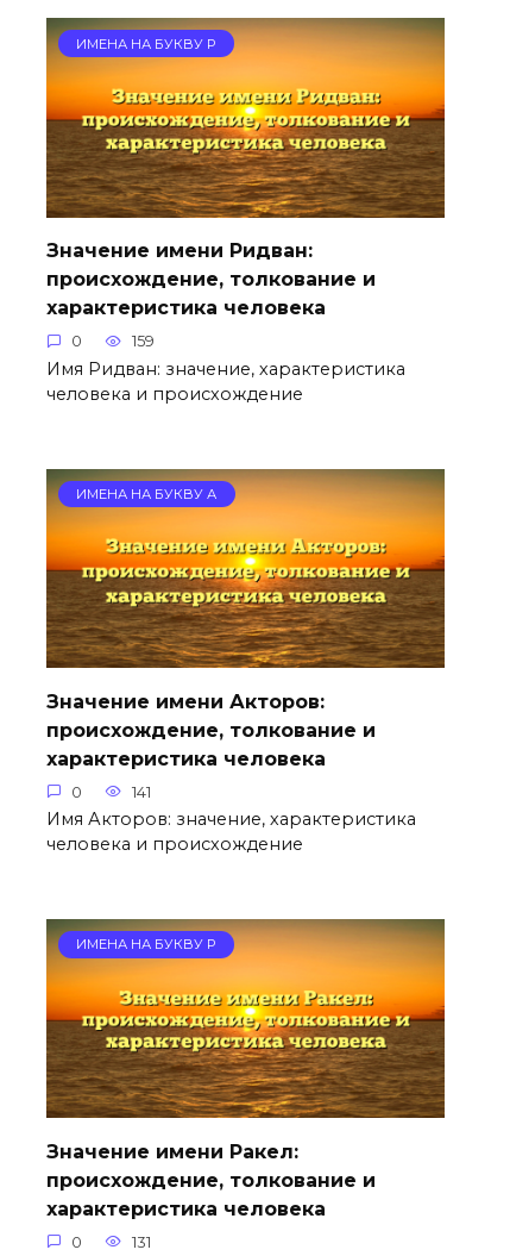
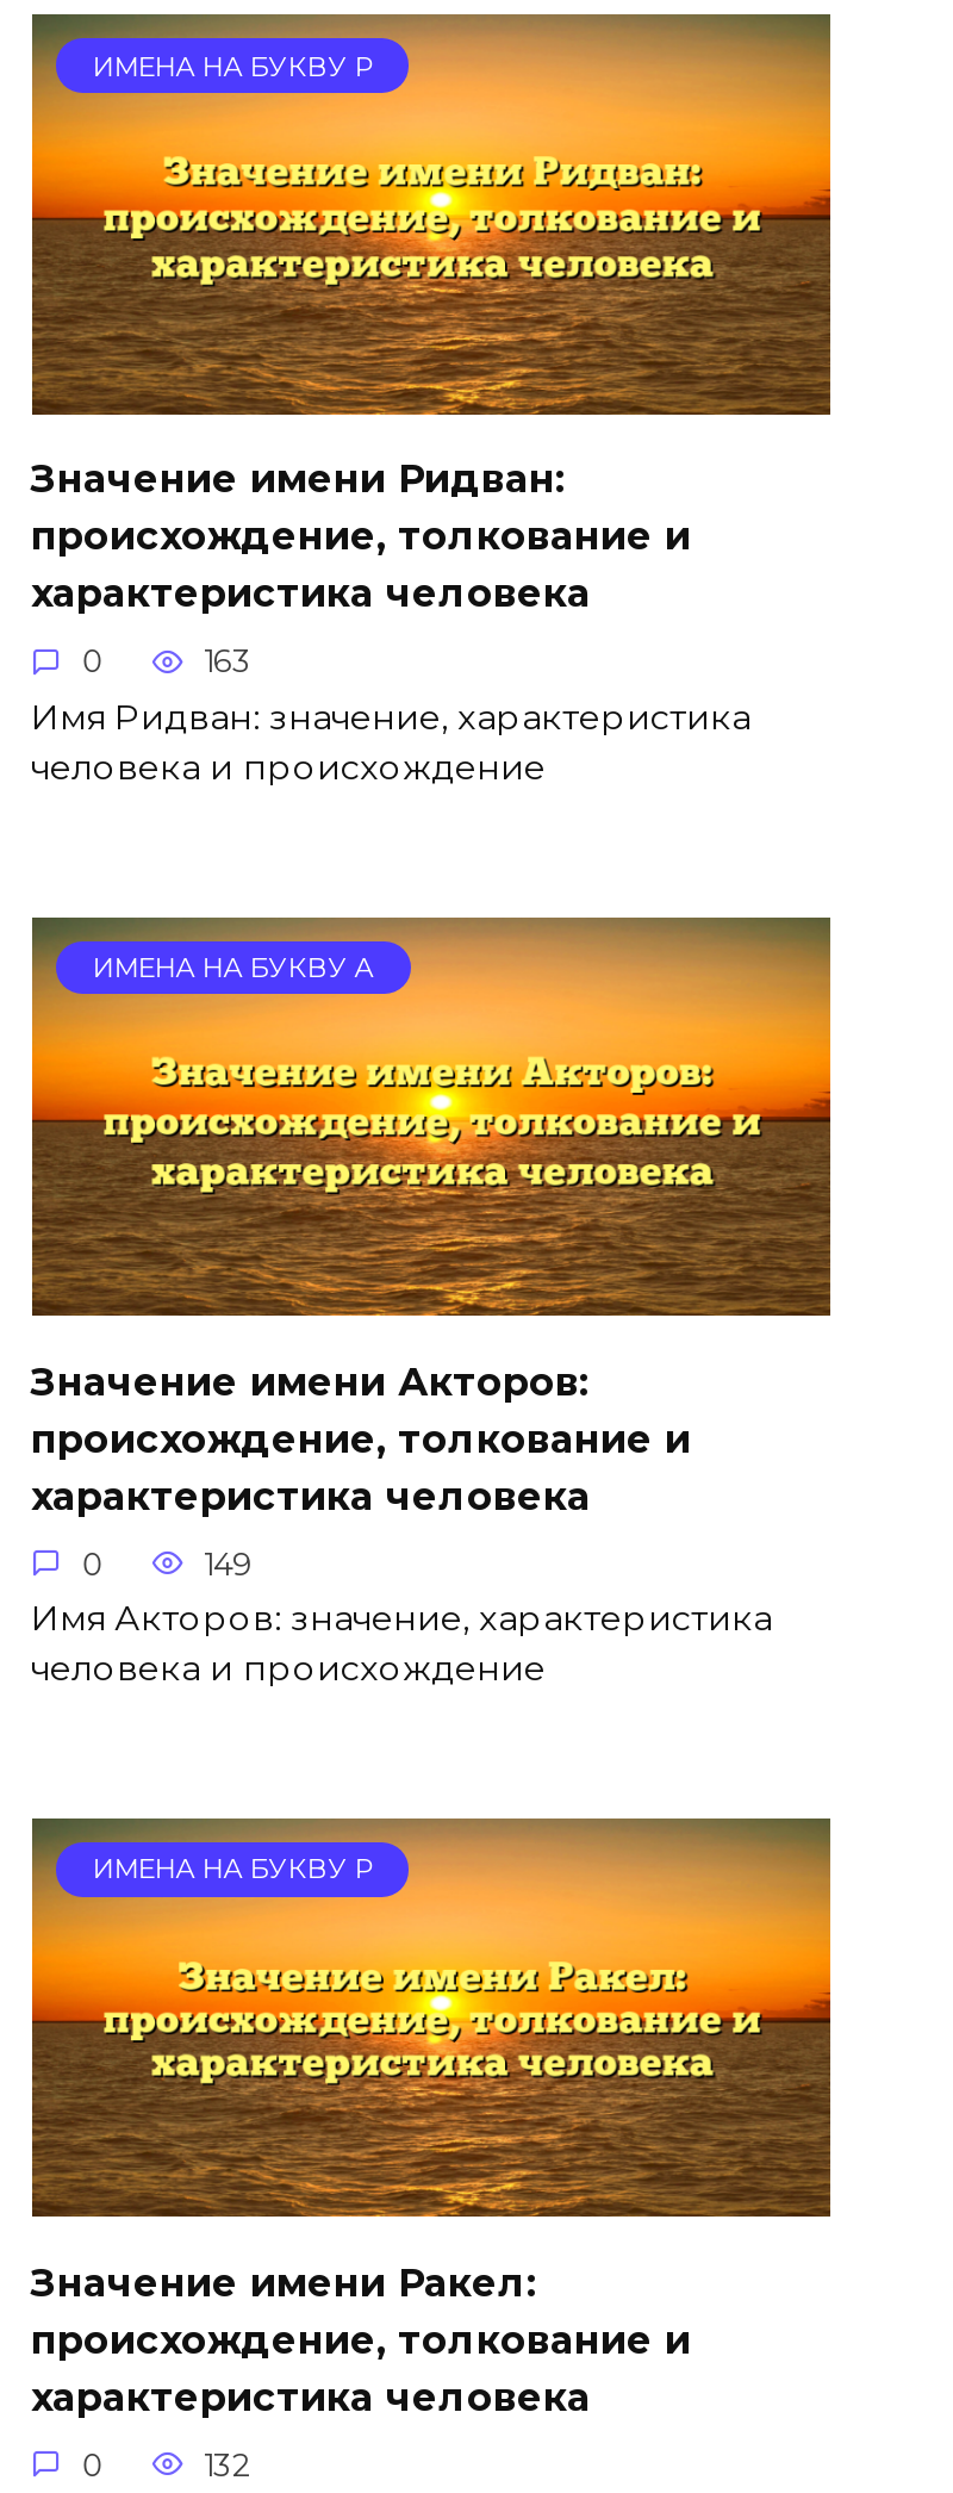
- 159
+ 163

- 141
+ 149

- 131
+ 132
